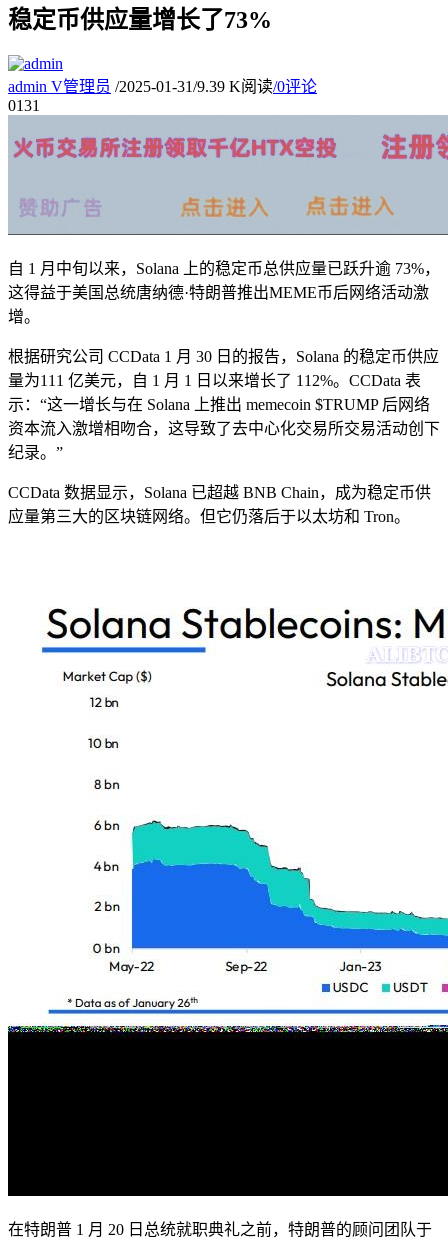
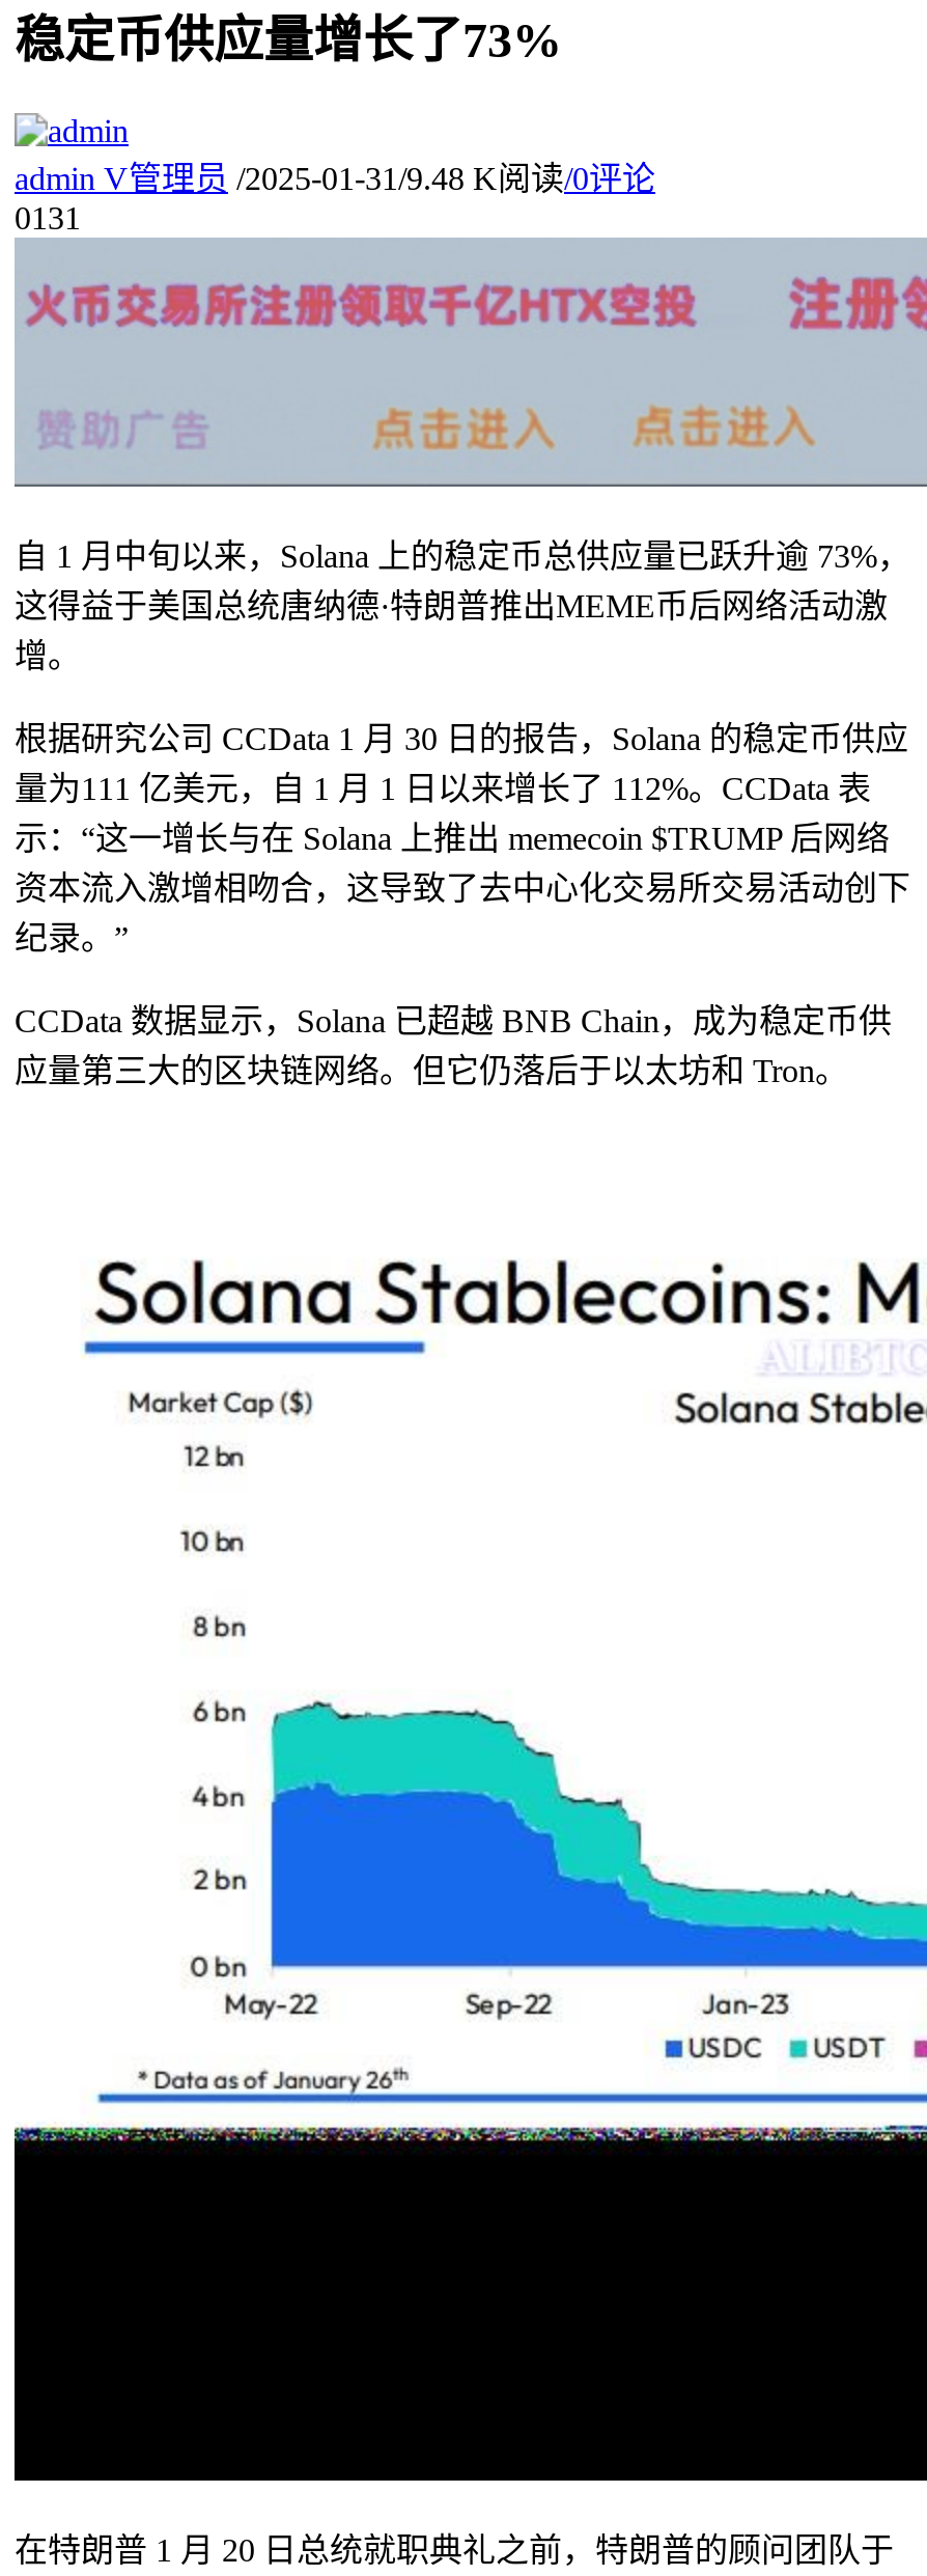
- admin V管理员 / 2025-01-31 / 9.39 K阅读/0评论
+ admin V管理员 / 2025-01-31 / 9.48 K阅读/0评论
